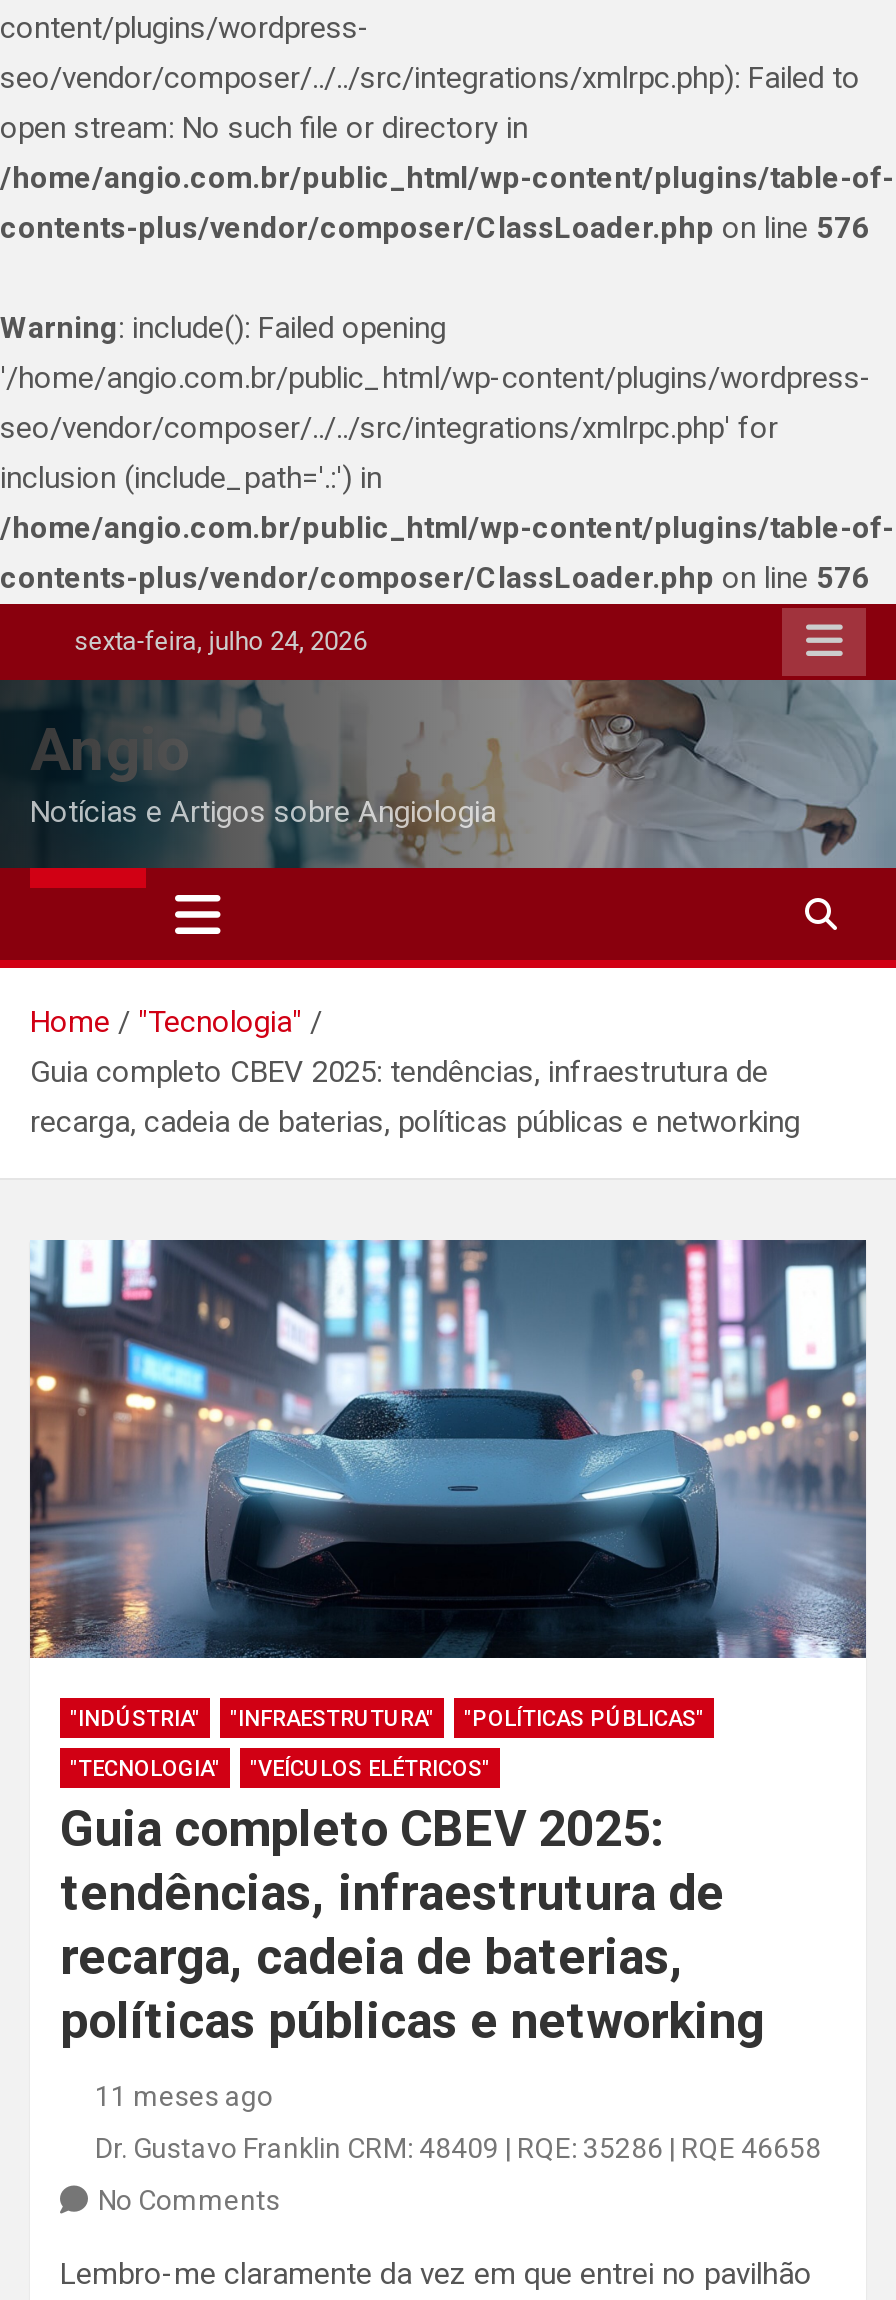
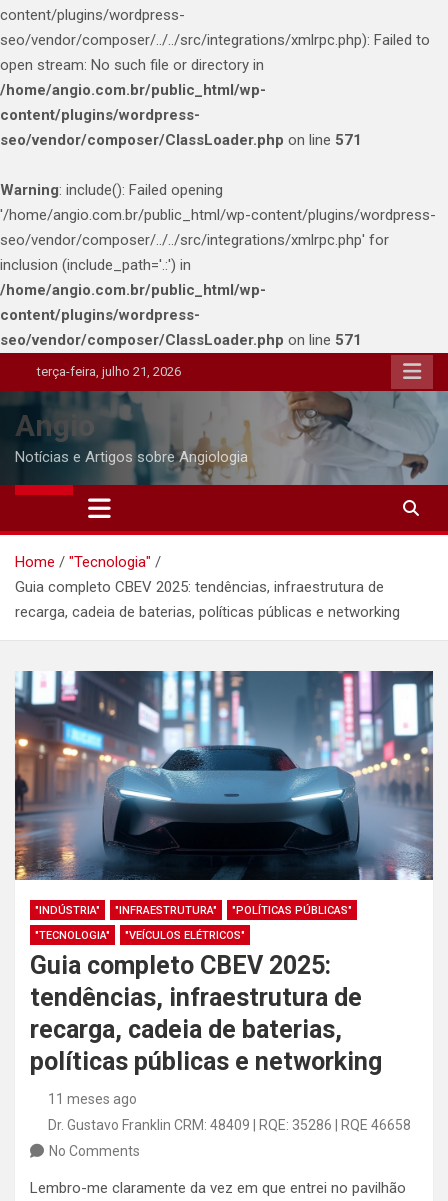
- /home/angio.com.br/public_html/wp-content/plugins/table-of-
- contents-plus/vendor/composer/ClassLoader.php on line 576
+ /home/angio.com.br/public_html/wp-
+ content/plugins/wordpress-
+ seo/vendor/composer/ClassLoader.php on line 571

- /home/angio.com.br/public_html/wp-content/plugins/table-of-
- contents-plus/vendor/composer/ClassLoader.php on line 576
+ /home/angio.com.br/public_html/wp-
+ content/plugins/wordpress-
+ seo/vendor/composer/ClassLoader.php on line 571

- sexta-feira, julho 24, 2026
+ terça-feira, julho 21, 2026
